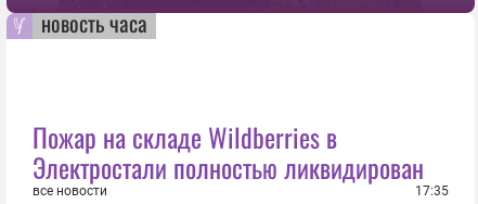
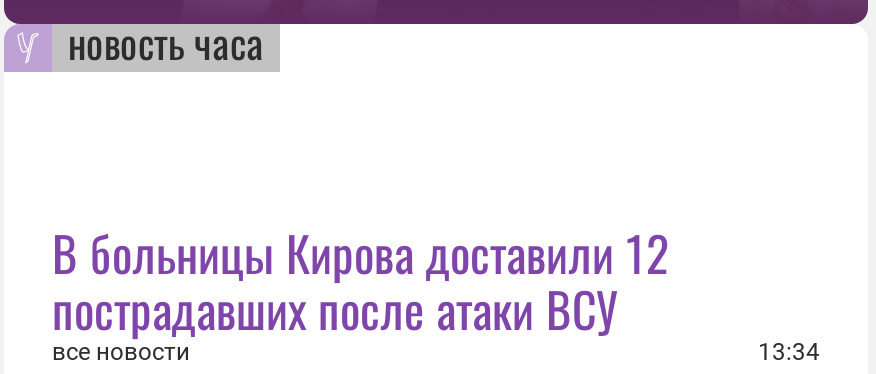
- Пожар на складе Wildberries в
- Электростали полностью ликвидирован
+ В больницы Кирова доставили 12
+ пострадавших после атаки ВСУ

- 17:35
+ 13:34
